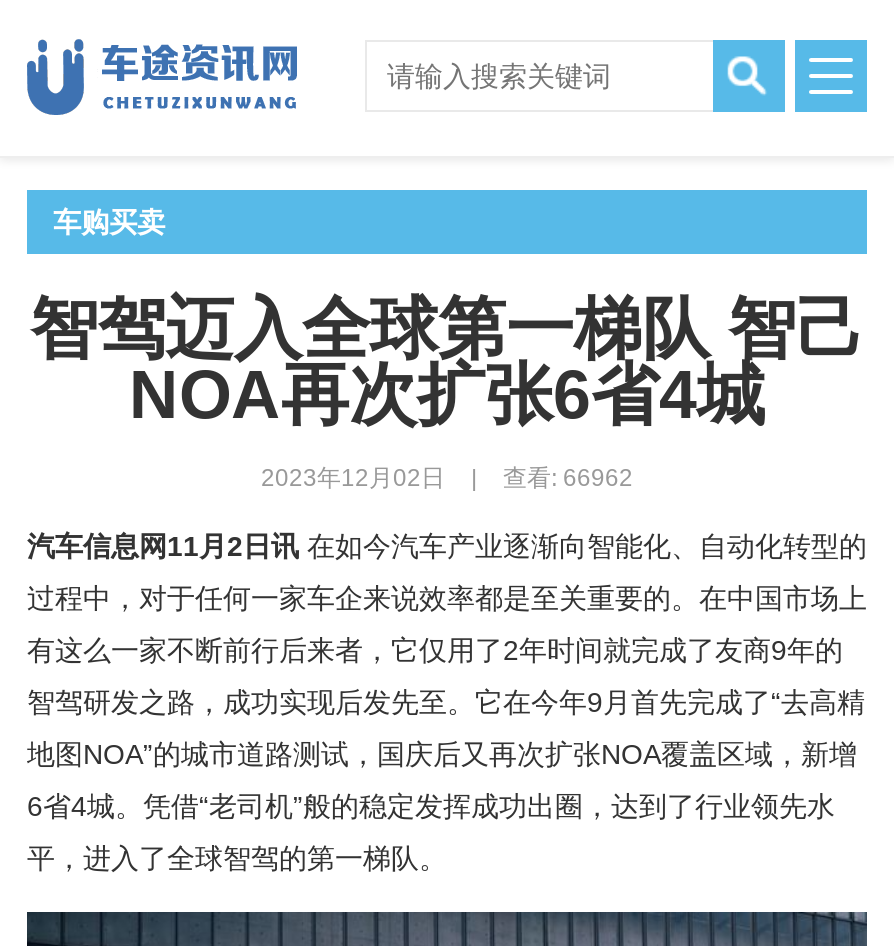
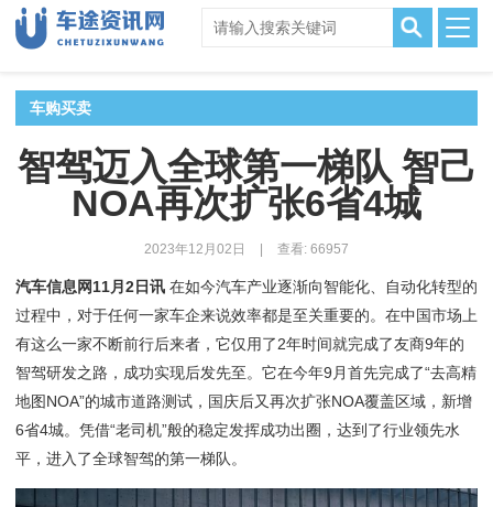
- 查看: 66962
+ 查看: 66957
